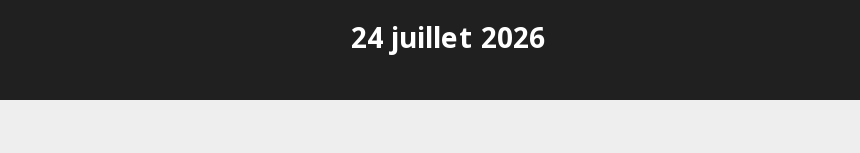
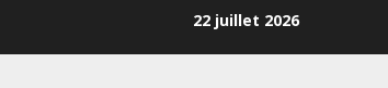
- 24 juillet 2026
+ 22 juillet 2026
